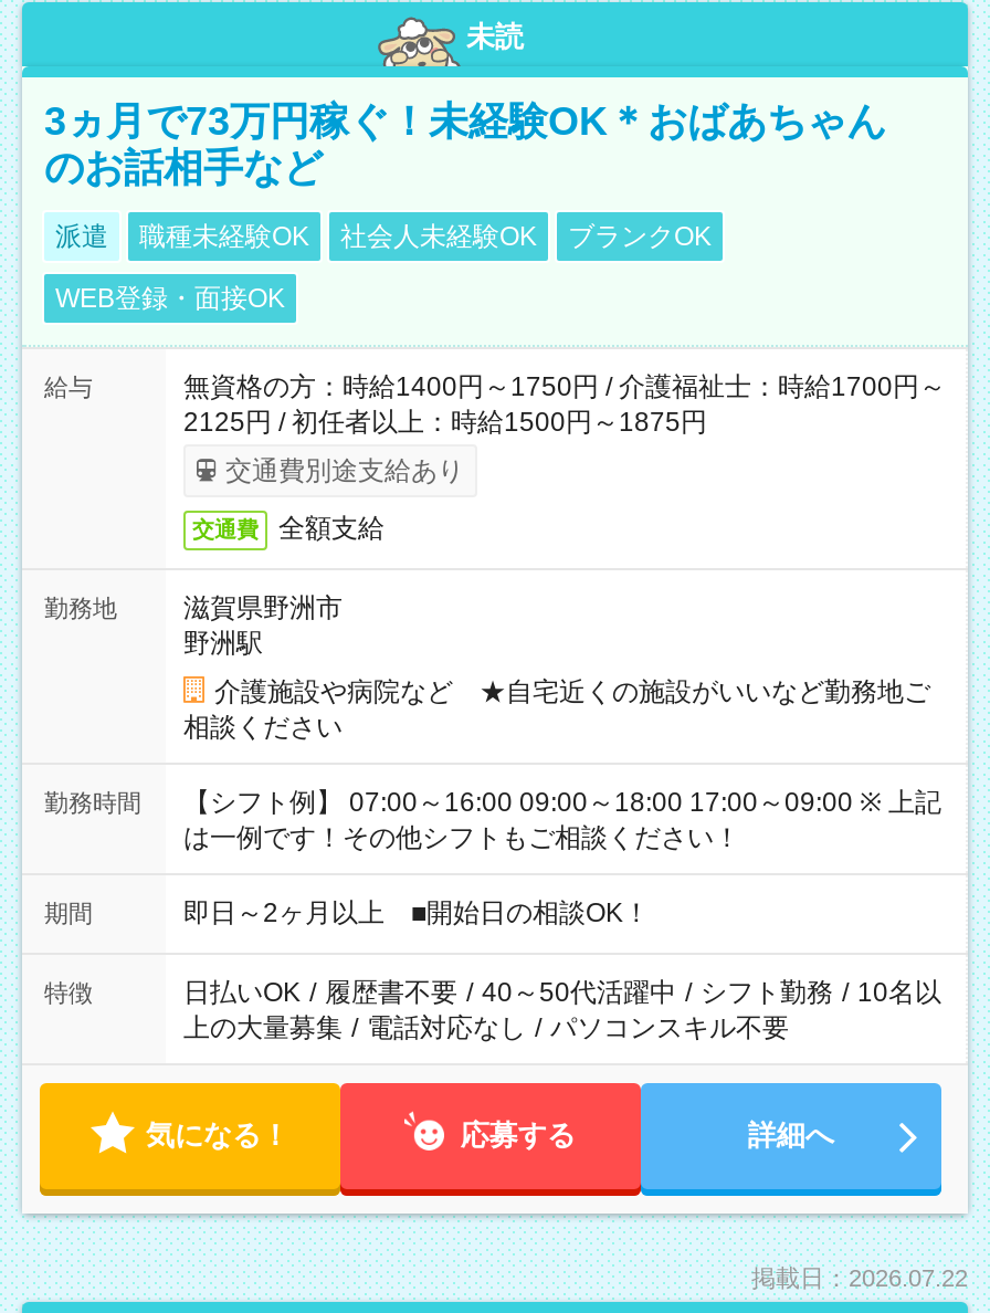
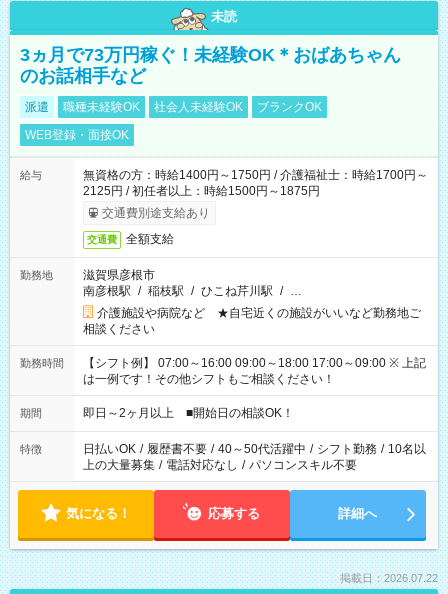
- 滋賀県野洲市
- 野洲駅
+ 滋賀県彦根市
+ 南彦根駅 / 稲枝駅 / ひこね芹川駅 / …
